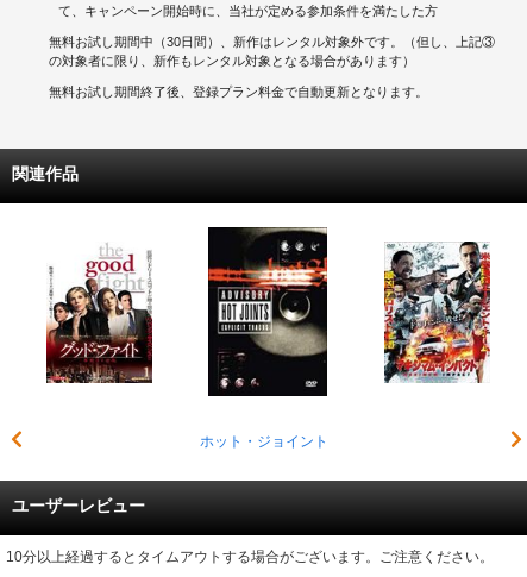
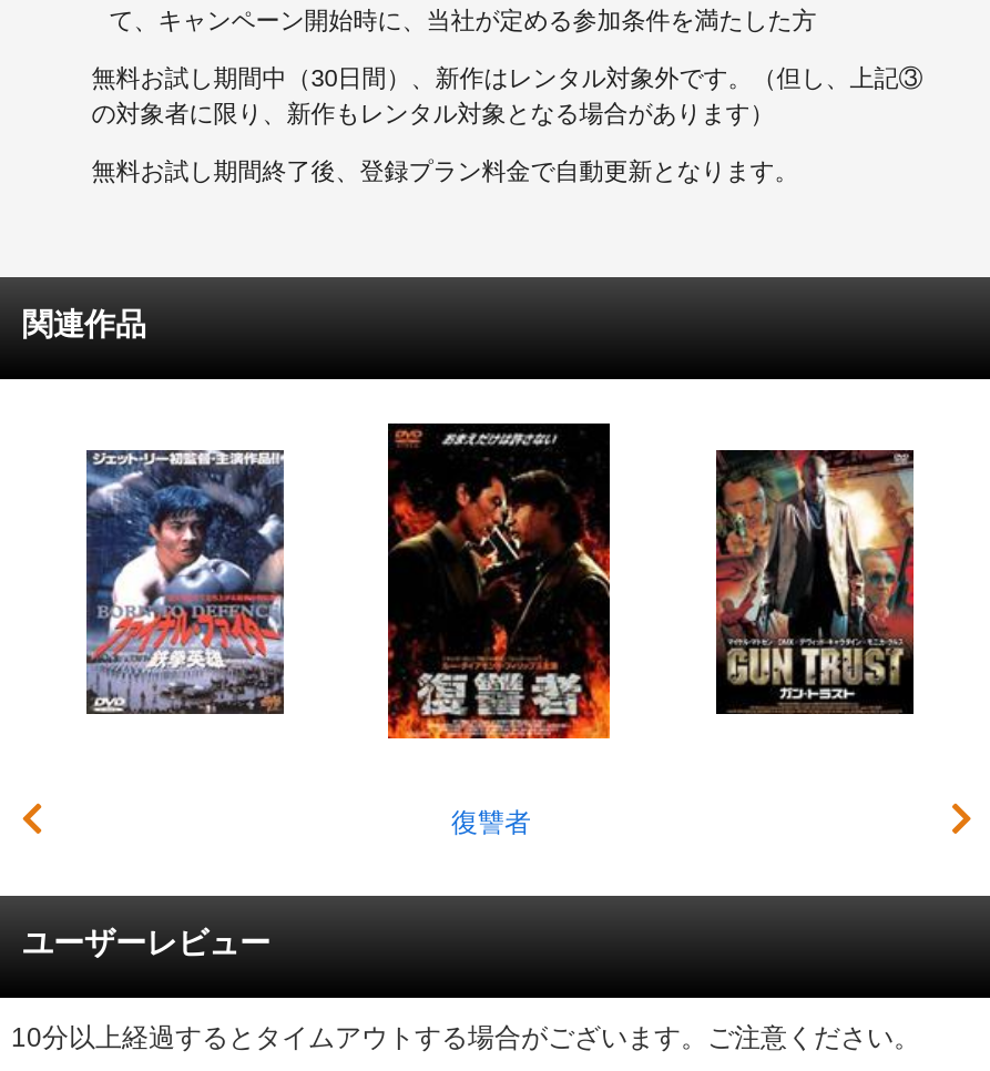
- [image]
- ホット・ジョイント
+ [image]
+ 復讐者

- [image]
+ [image]

- [image]
+ [image]
